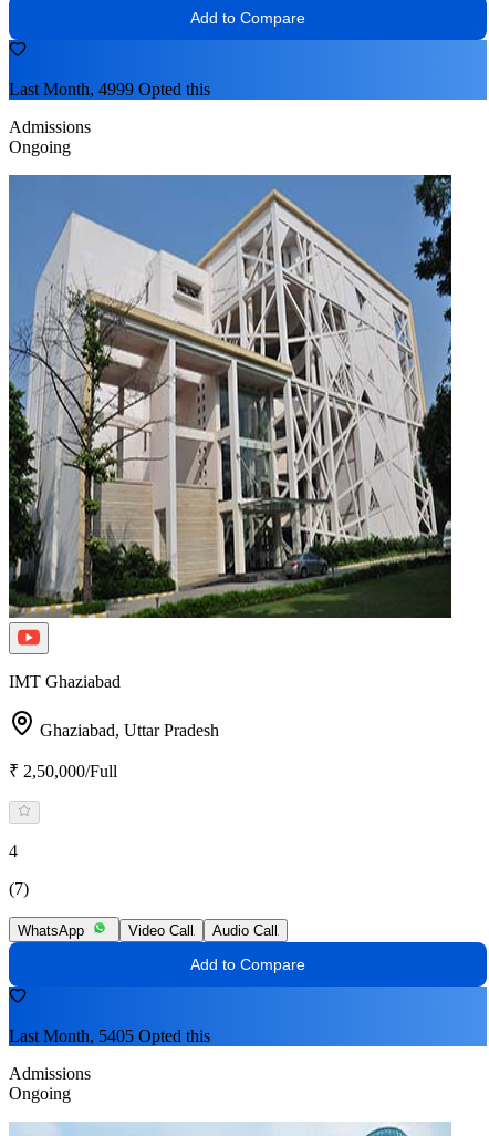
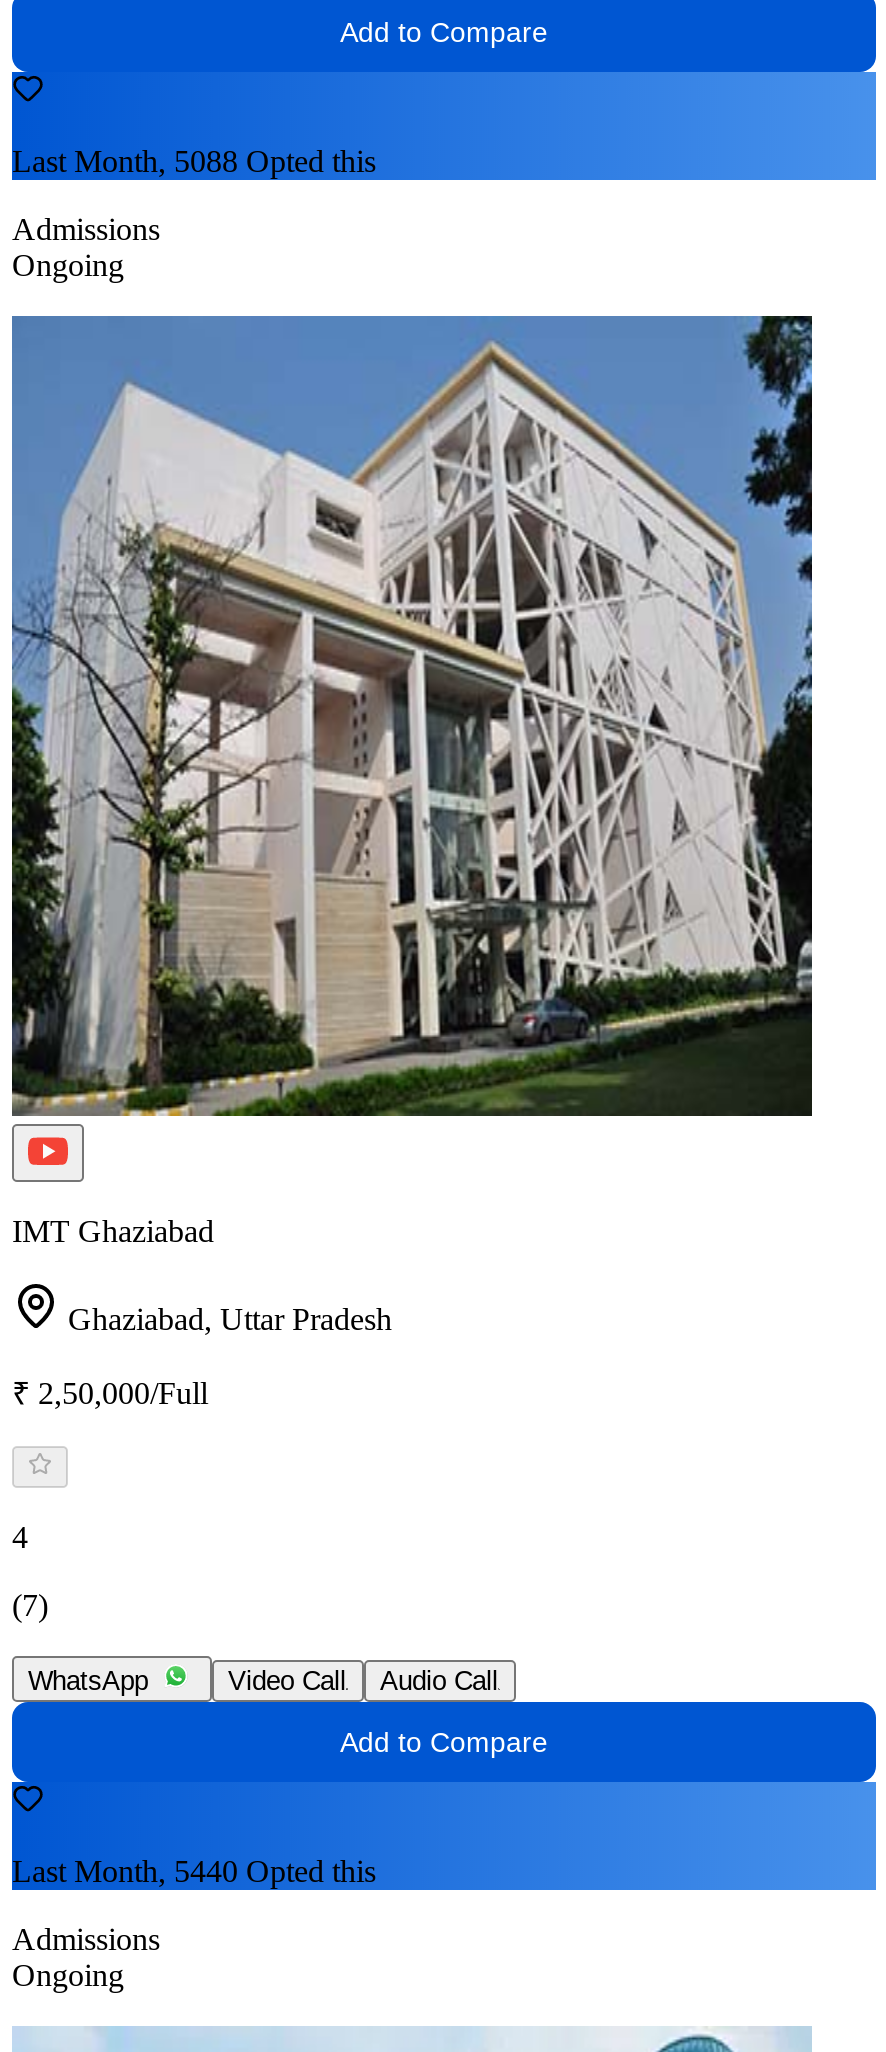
- Last Month, 4999 Opted this
+ Last Month, 5088 Opted this

- Last Month, 5405 Opted this
+ Last Month, 5440 Opted this
